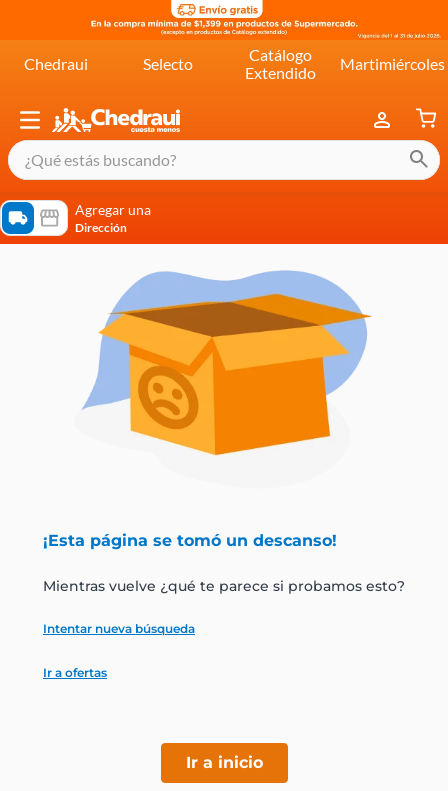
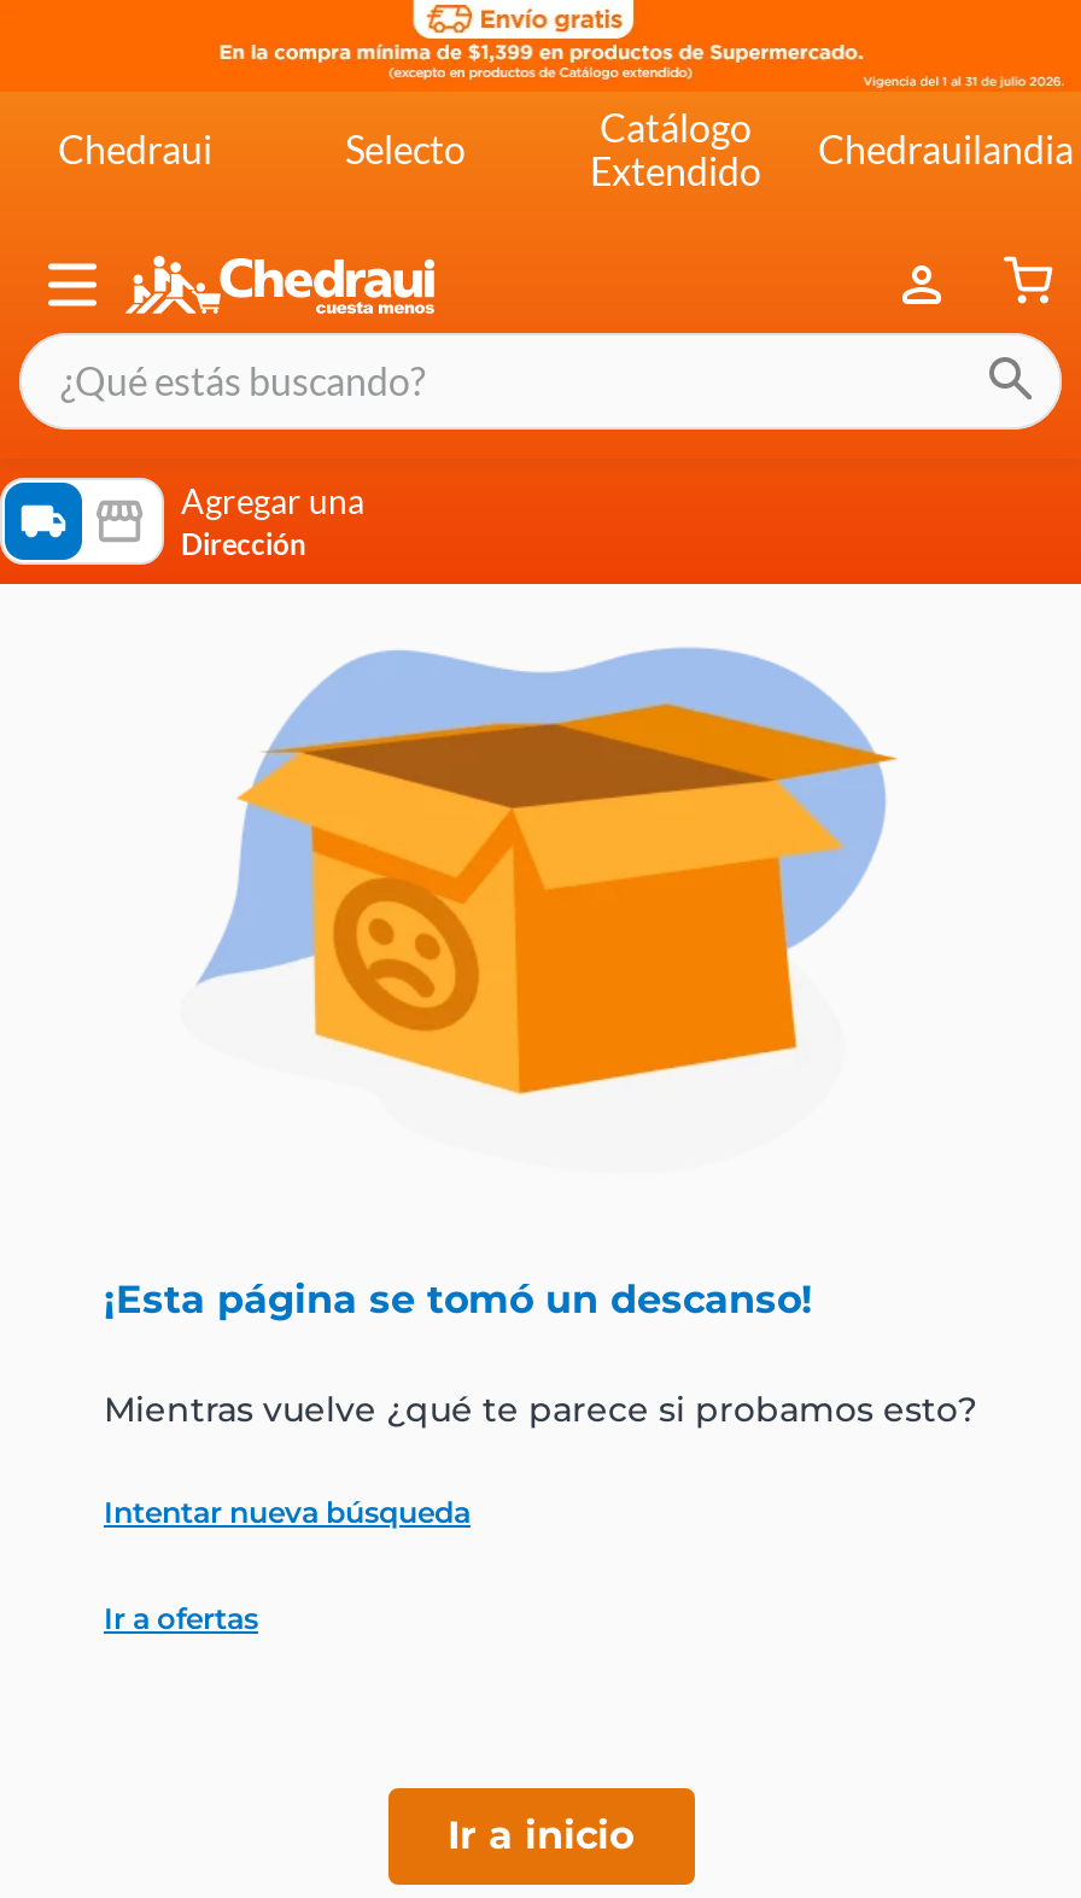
- Martimiércoles
+ Chedrauilandia
